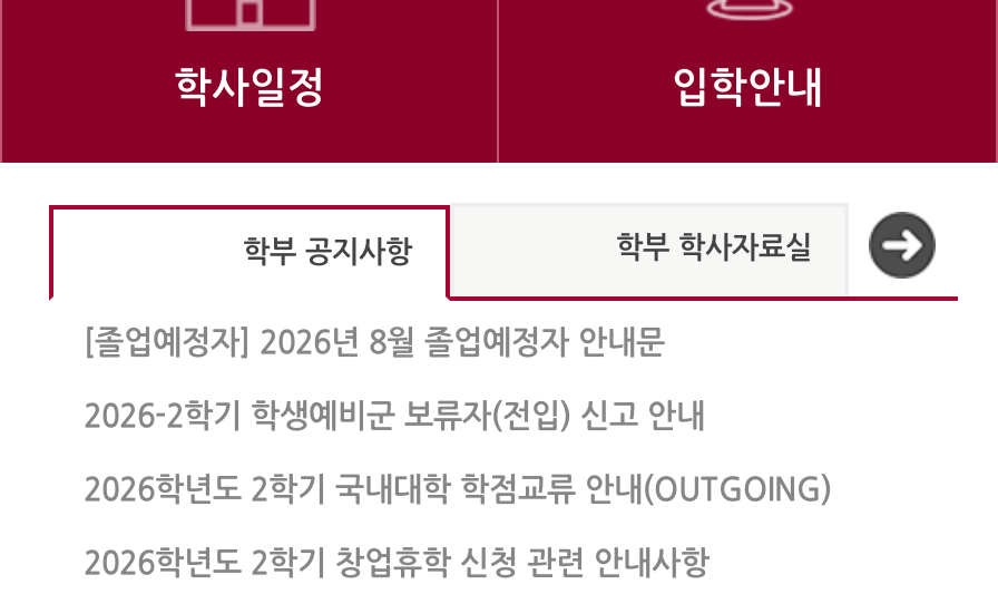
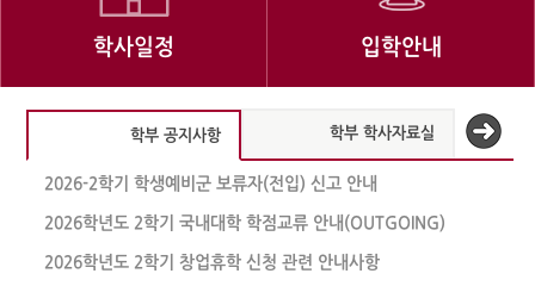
- [졸업예정자] 2026년 8월 졸업예정자 안내문
